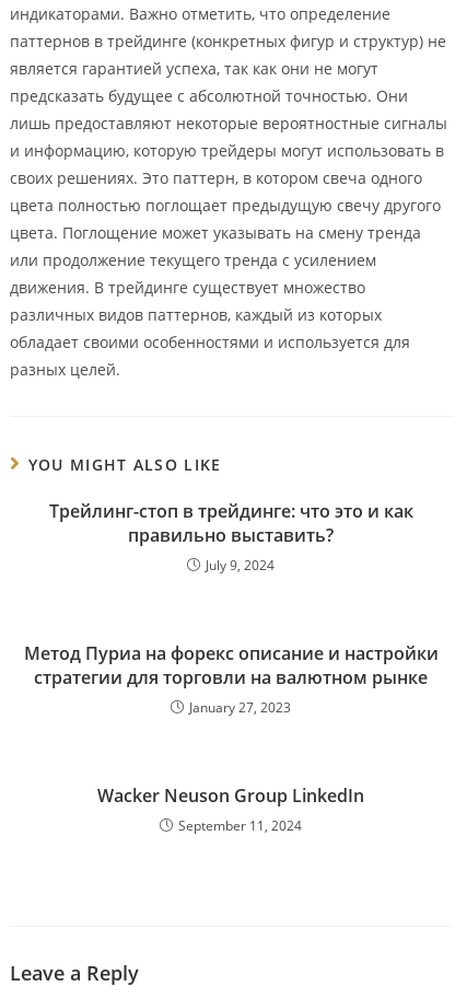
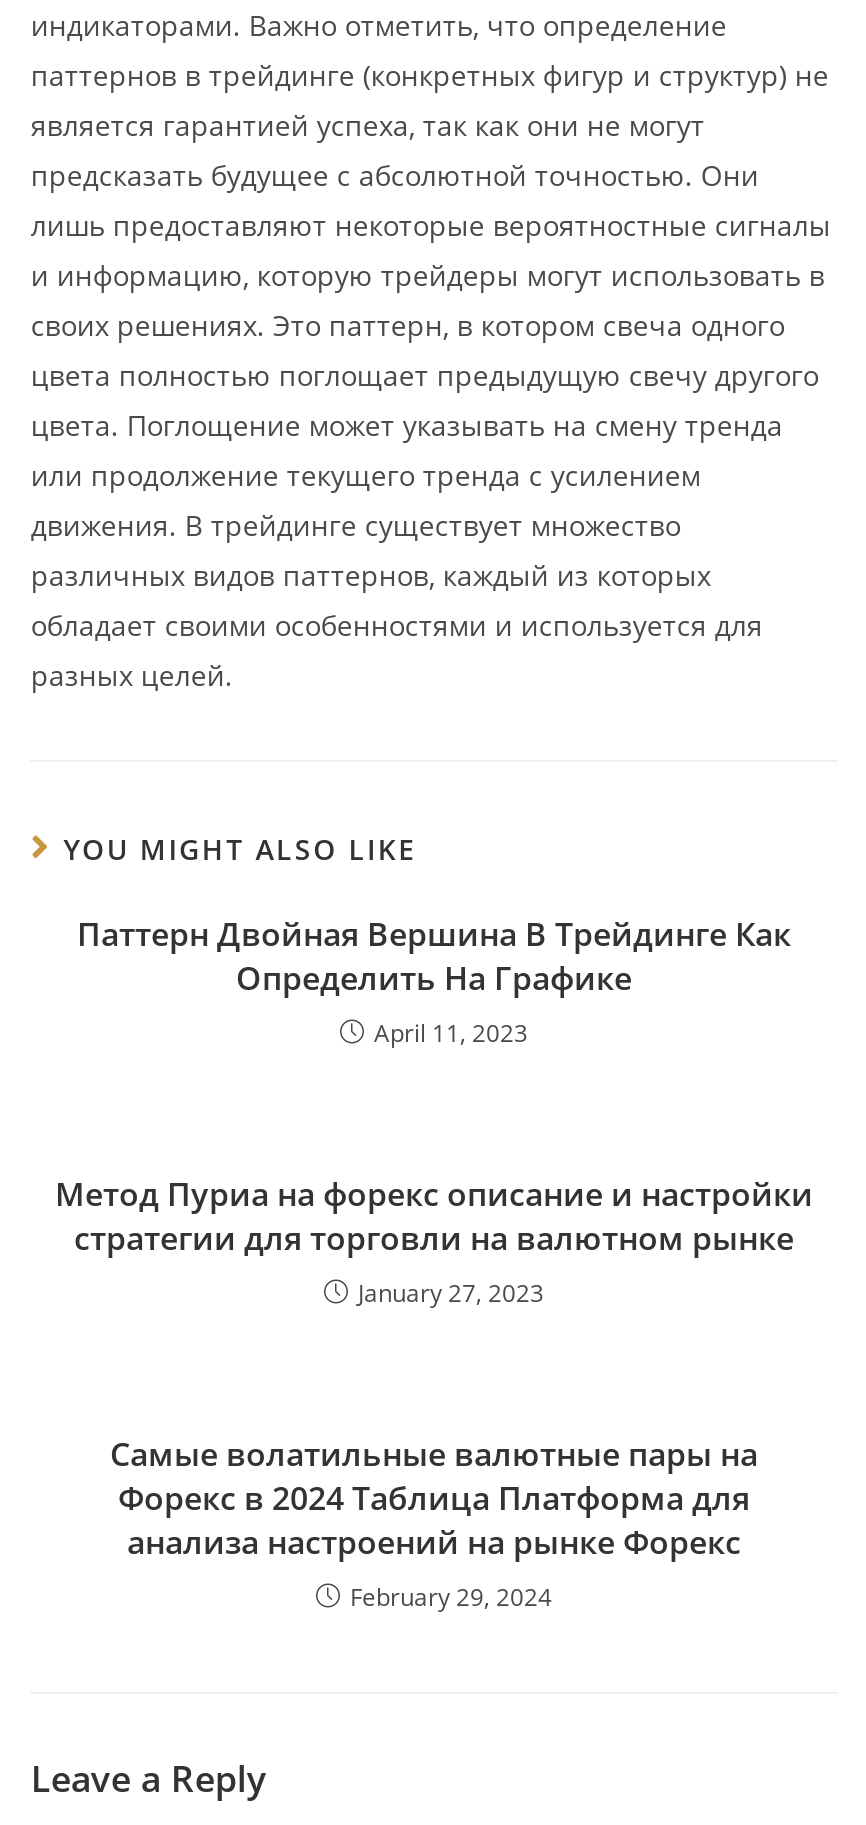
- Трейлинг-стоп в трейдинге: что это и как
- правильно выставить?
- July 9, 2024
+ Паттерн Двойная Вершина В Трейдинге Как
+ Определить На Графике
+ April 11, 2023

- Wacker Neuson Group LinkedIn
- September 11, 2024
+ Самые волатильные валютные пары на
+ Форекс в 2024 Таблица Платформа для
+ анализа настроений на рынке Форекс
+ February 29, 2024
